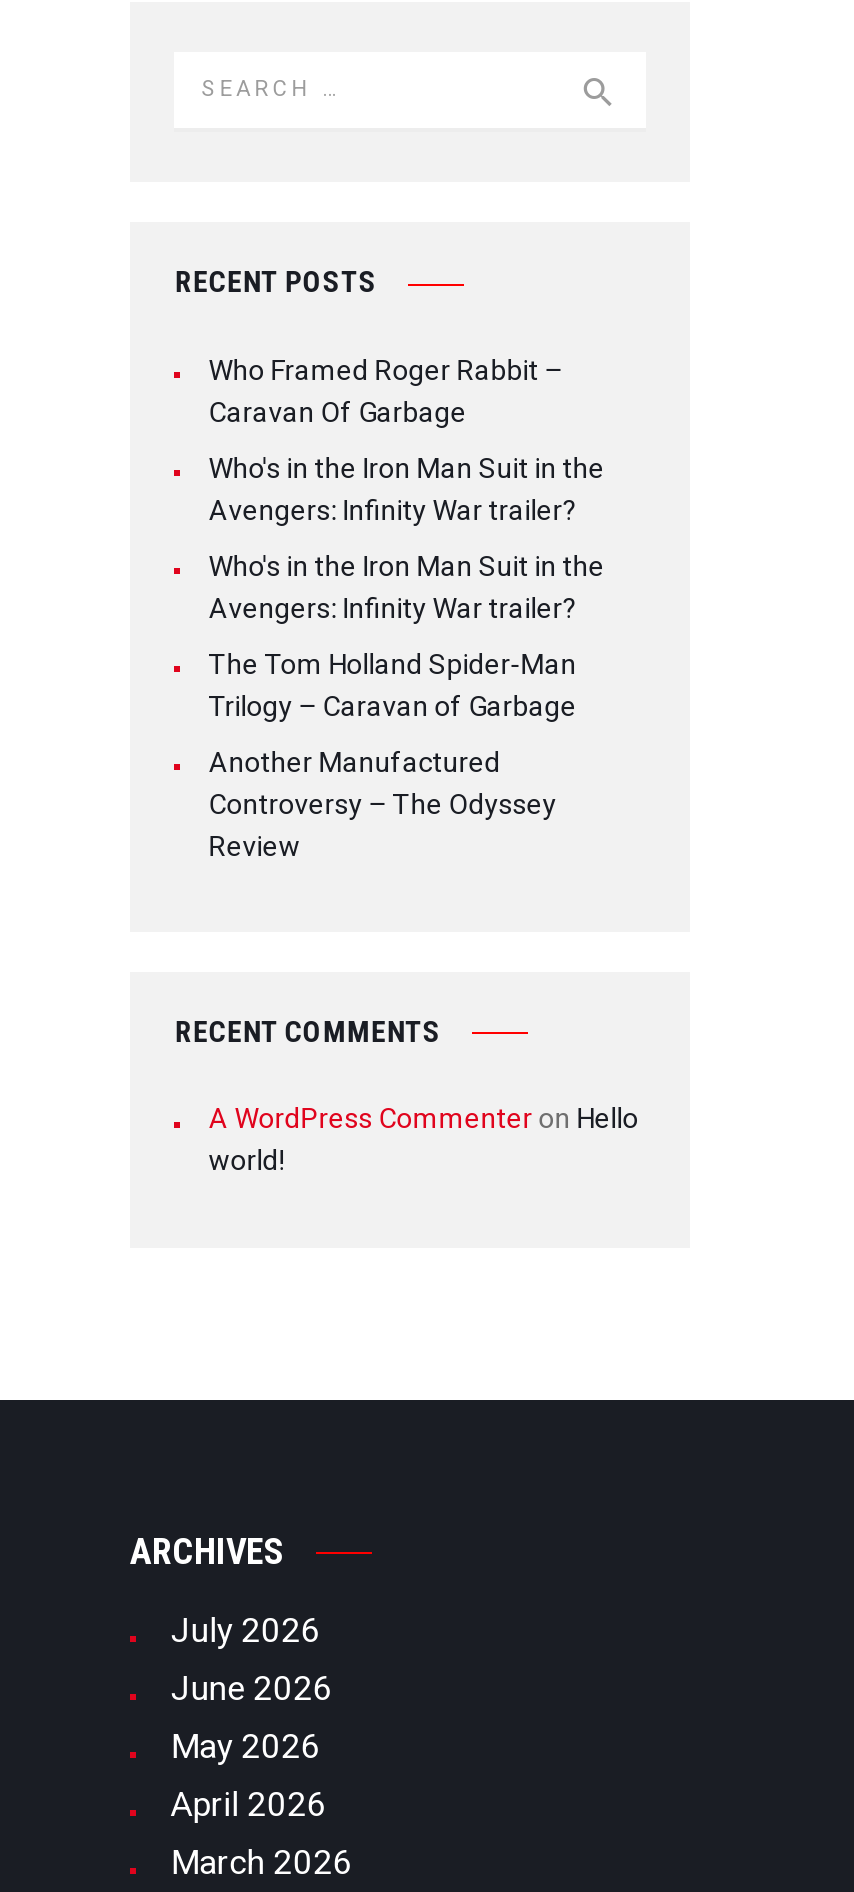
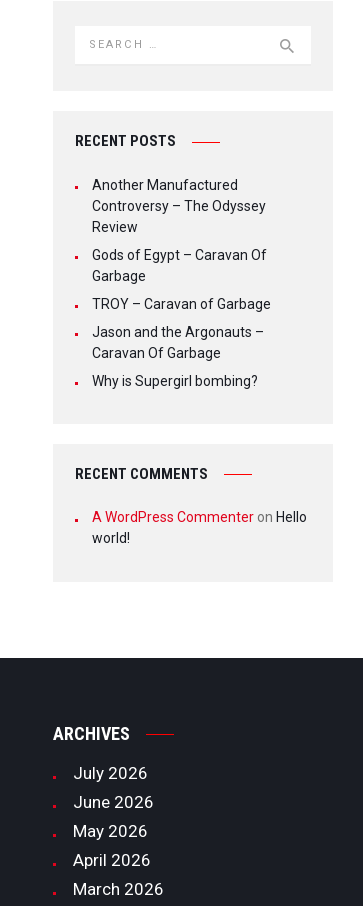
- Who Framed Roger Rabbit –
- Who's in the Iron Man Suit in the
- Avengers: Infinity War trailer?
- Who's in the Iron Man Suit in the
- Avengers: Infinity War trailer?
- The Tom Holland Spider-Man
- Trilogy – Caravan of Garbage

moved down: Caravan Of Garbage

moved up: Another Manufactured | Controversy – The Odyssey | Review

+ Gods of Egypt – Caravan Of
+ Garbage
+ TROY – Caravan of Garbage
+ Jason and the Argonauts –
+ Why is Supergirl bombing?
